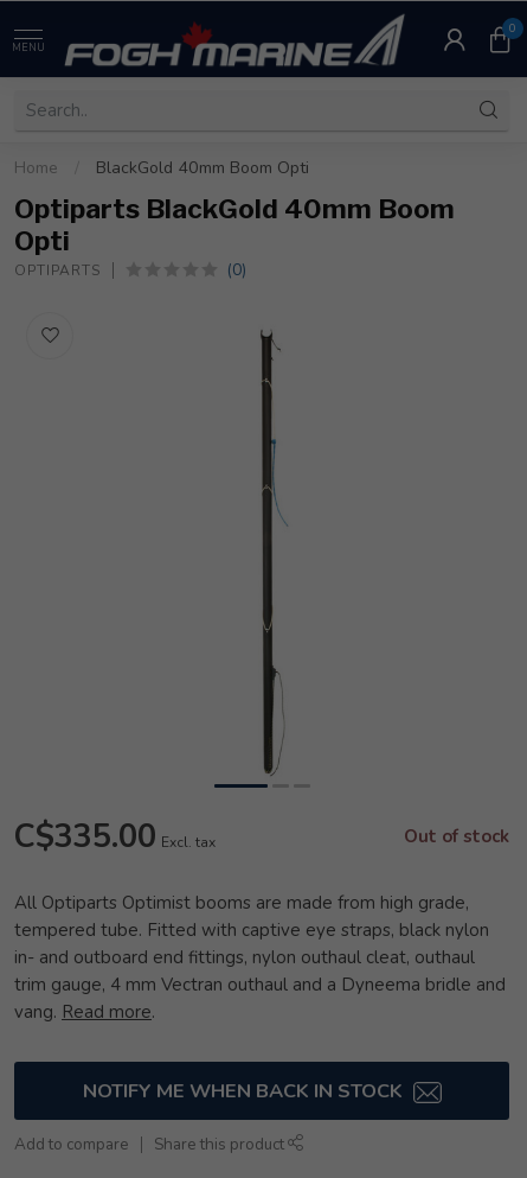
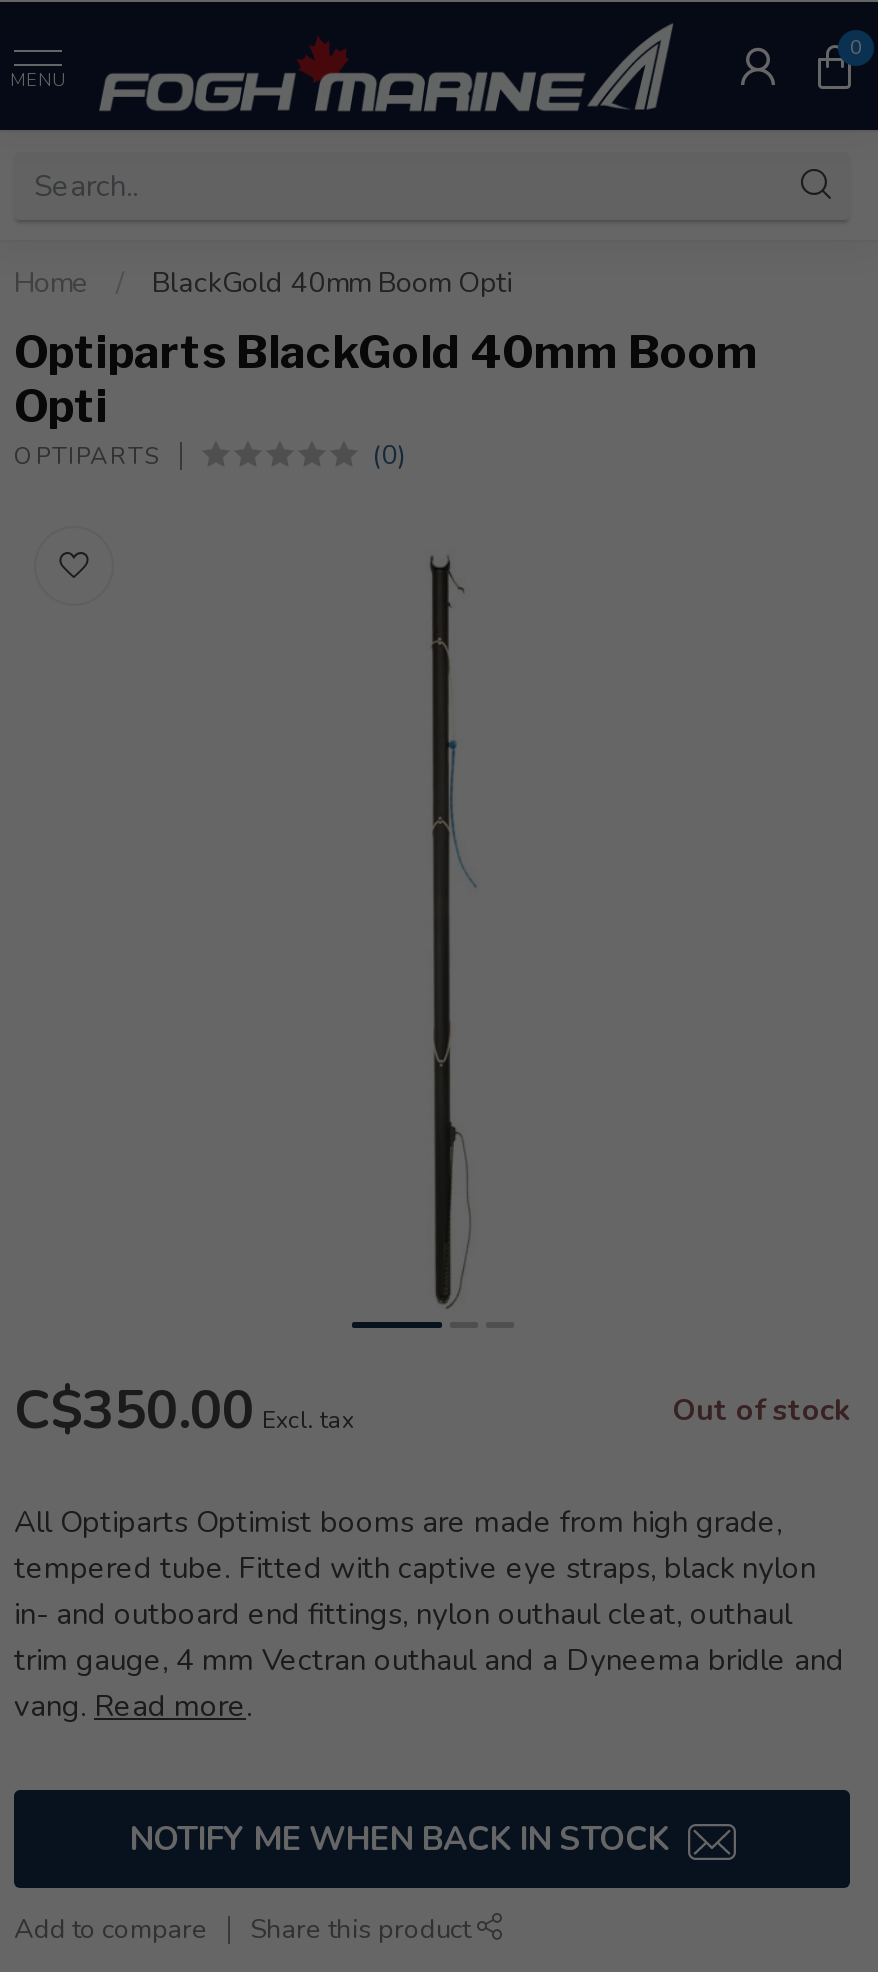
- C$335.00 Excl. tax
+ C$350.00 Excl. tax
